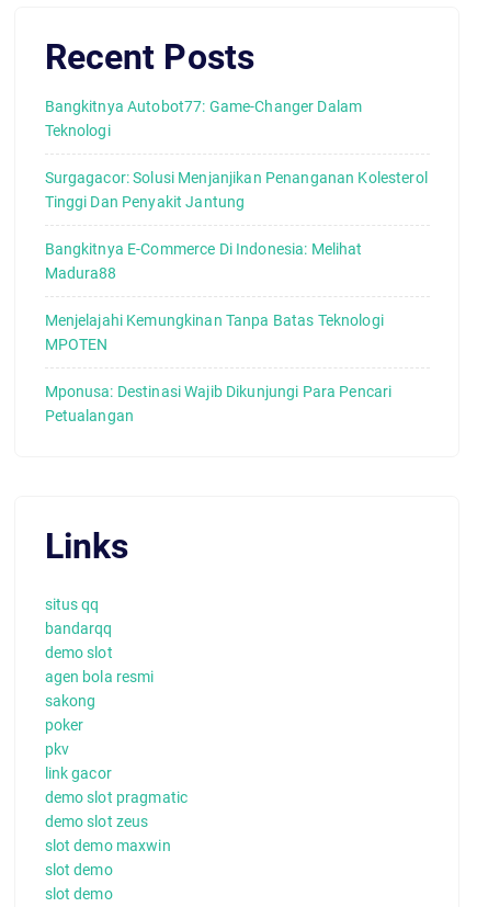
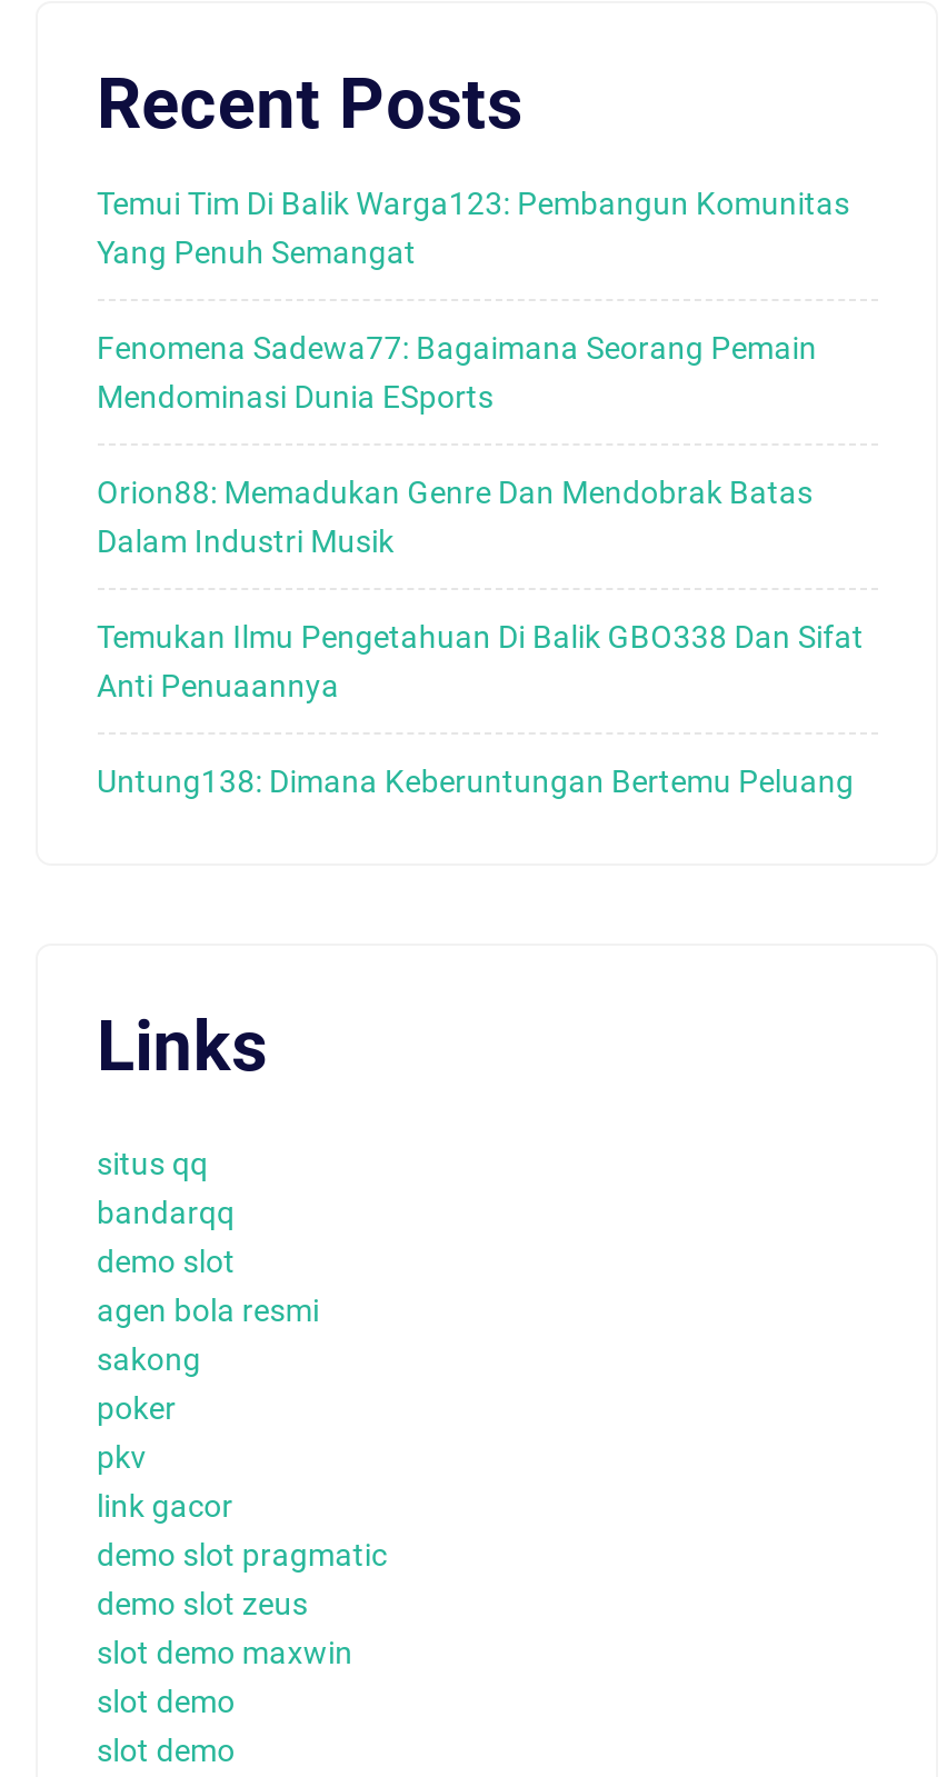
- Bangkitnya Autobot77: Game-Changer Dalam
- Teknologi
+ Temui Tim Di Balik Warga123: Pembangun Komunitas
+ Yang Penuh Semangat

- Surgagacor: Solusi Menjanjikan Penanganan Kolesterol
- Tinggi Dan Penyakit Jantung
+ Fenomena Sadewa77: Bagaimana Seorang Pemain
+ Mendominasi Dunia ESports

- Bangkitnya E-Commerce Di Indonesia: Melihat
- Madura88
+ Orion88: Memadukan Genre Dan Mendobrak Batas
+ Dalam Industri Musik

- Menjelajahi Kemungkinan Tanpa Batas Teknologi
- MPOTEN
+ Temukan Ilmu Pengetahuan Di Balik GBO338 Dan Sifat
+ Anti Penuaannya

- Mponusa: Destinasi Wajib Dikunjungi Para Pencari
- Petualangan
+ Untung138: Dimana Keberuntungan Bertemu Peluang
